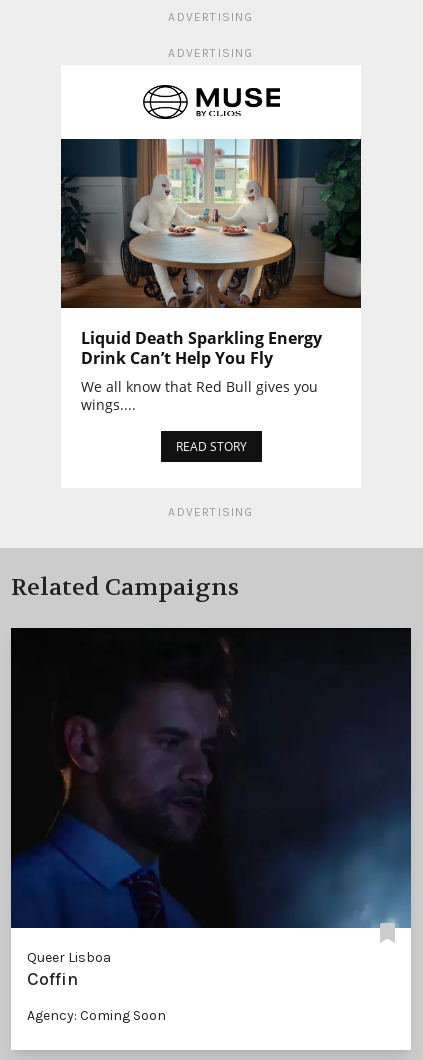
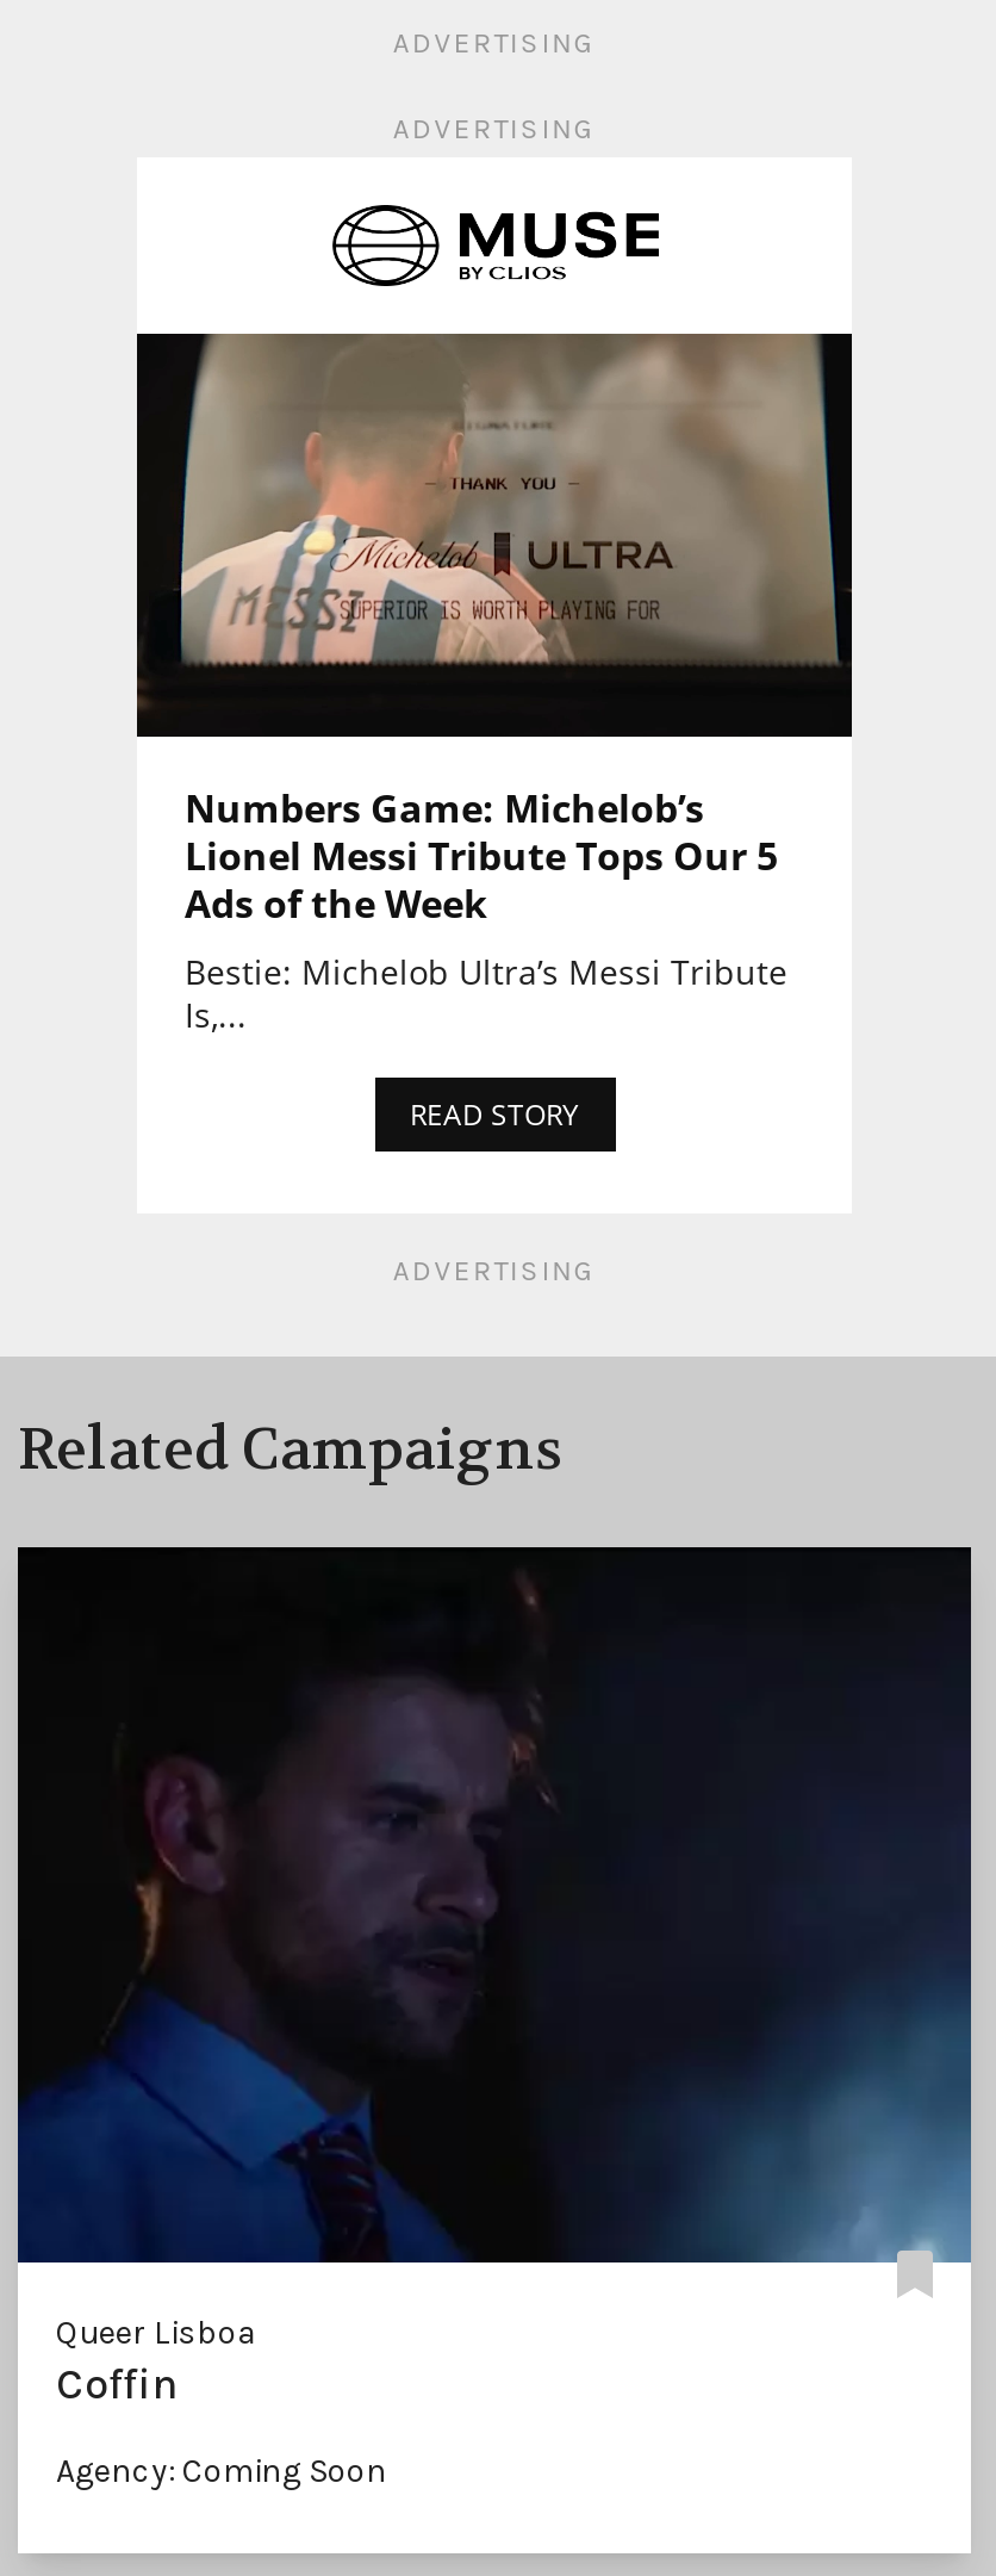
- [image]
- Liquid Death Sparkling Energy
- Drink Can’t Help You Fly
- We all know that Red Bull gives you
- wings....
+ [image]
+ Numbers Game: Michelob’s
+ Lionel Messi Tribute Tops Our 5
+ Ads of the Week
+ Bestie: Michelob Ultra’s Messi Tribute
+ Is,...
